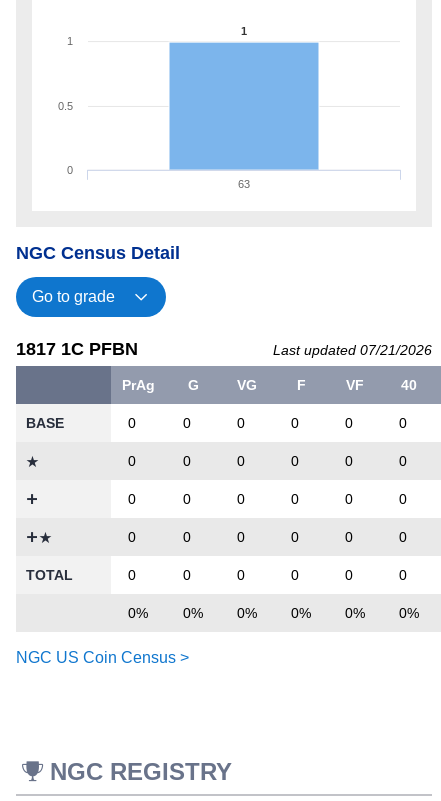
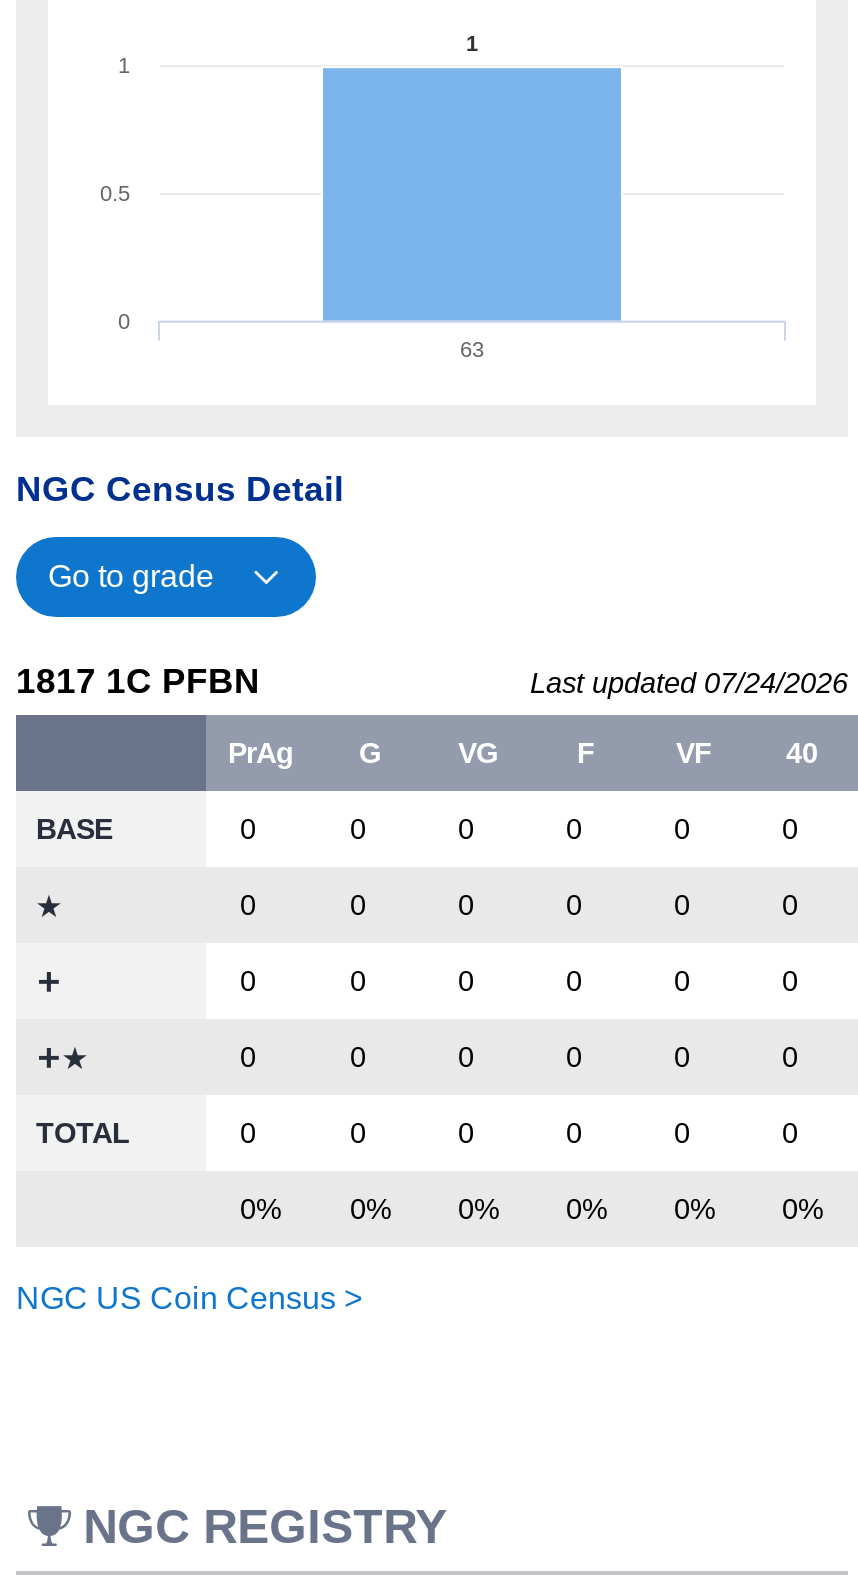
- Last updated 07/21/2026
+ Last updated 07/24/2026
